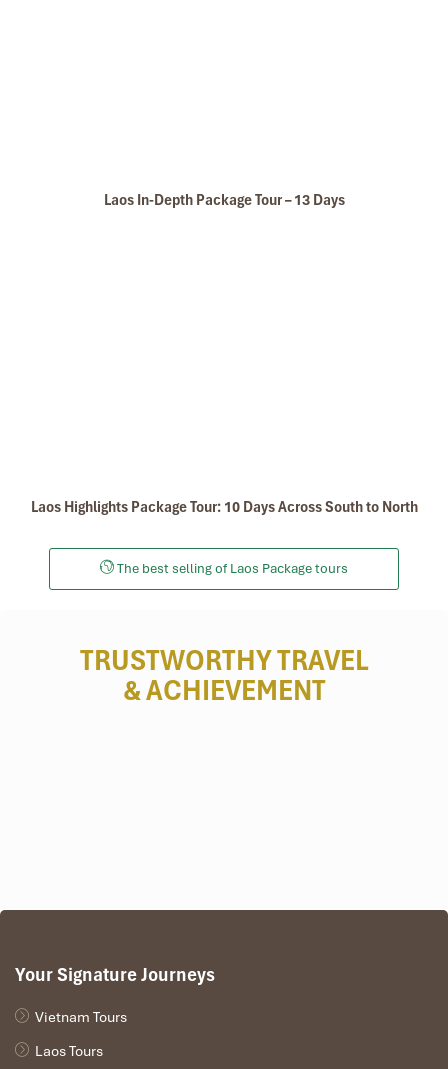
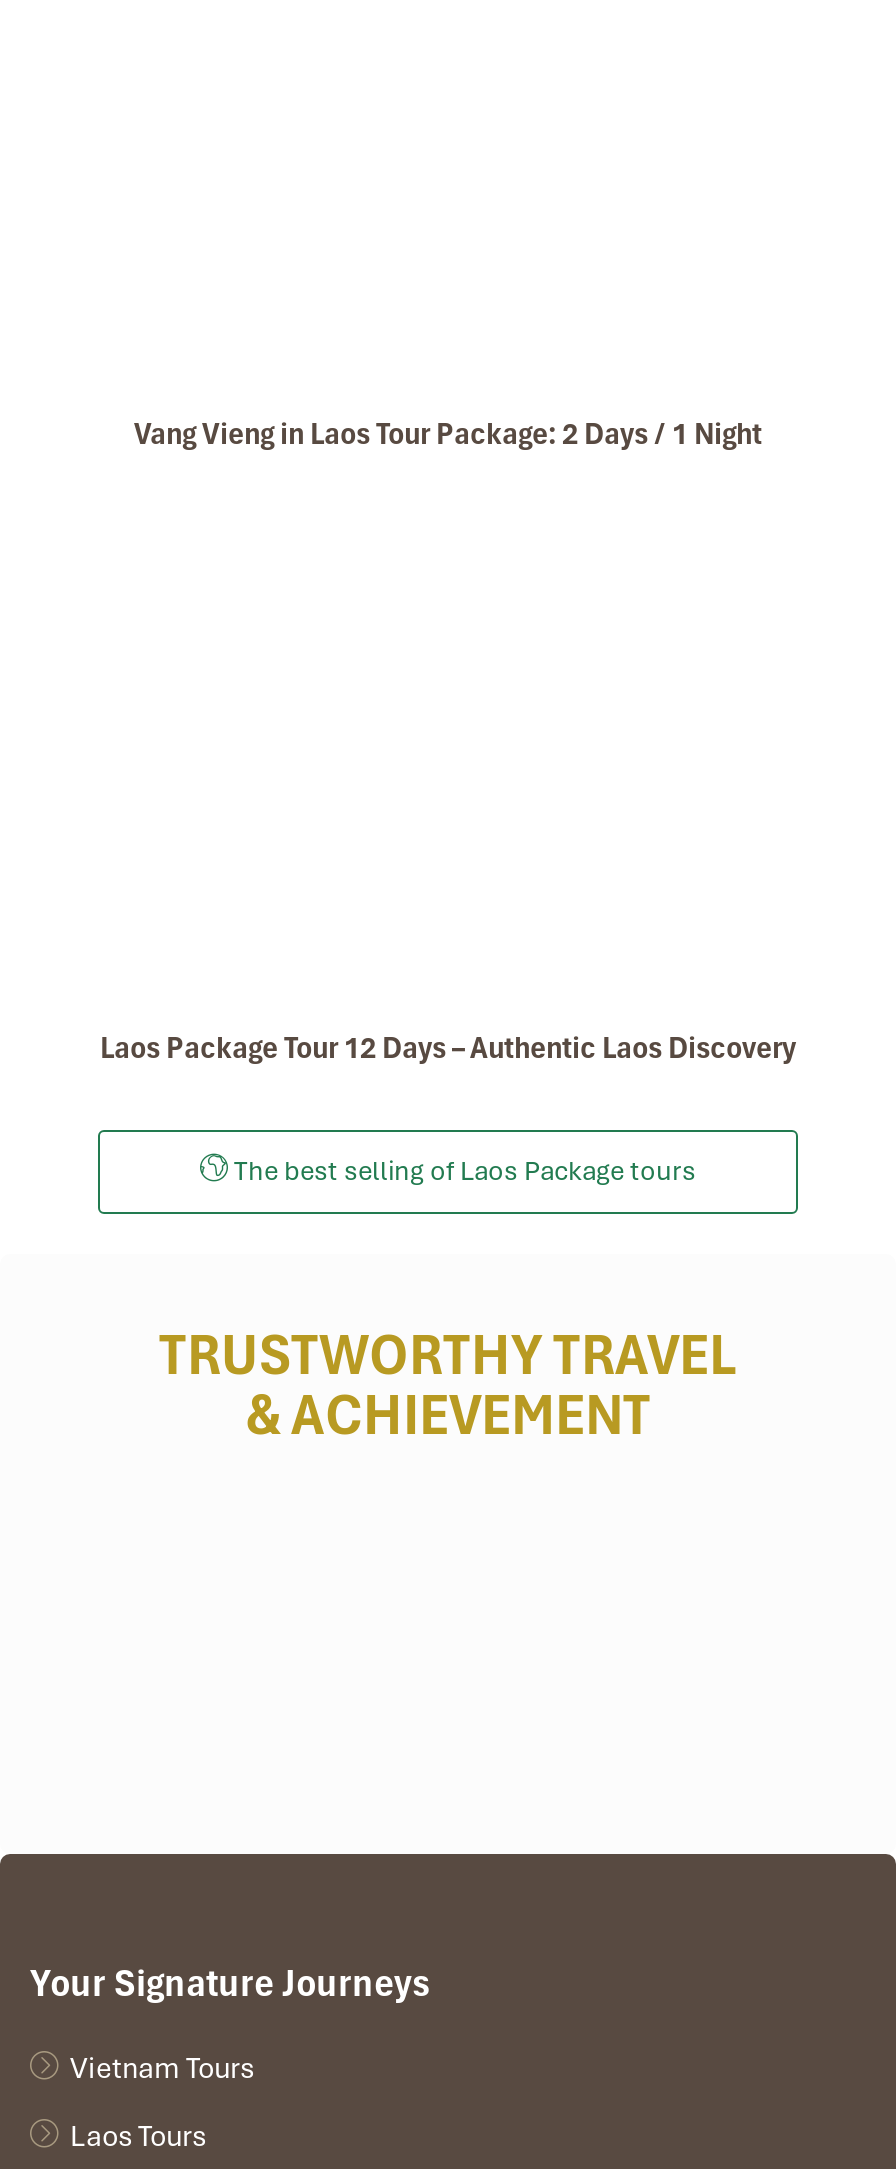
- Laos In-Depth Package Tour – 13 Days
+ Vang Vieng in Laos Tour Package: 2 Days / 1 Night

- Laos Highlights Package Tour: 10 Days Across South to North
+ Laos Package Tour 12 Days – Authentic Laos Discovery
